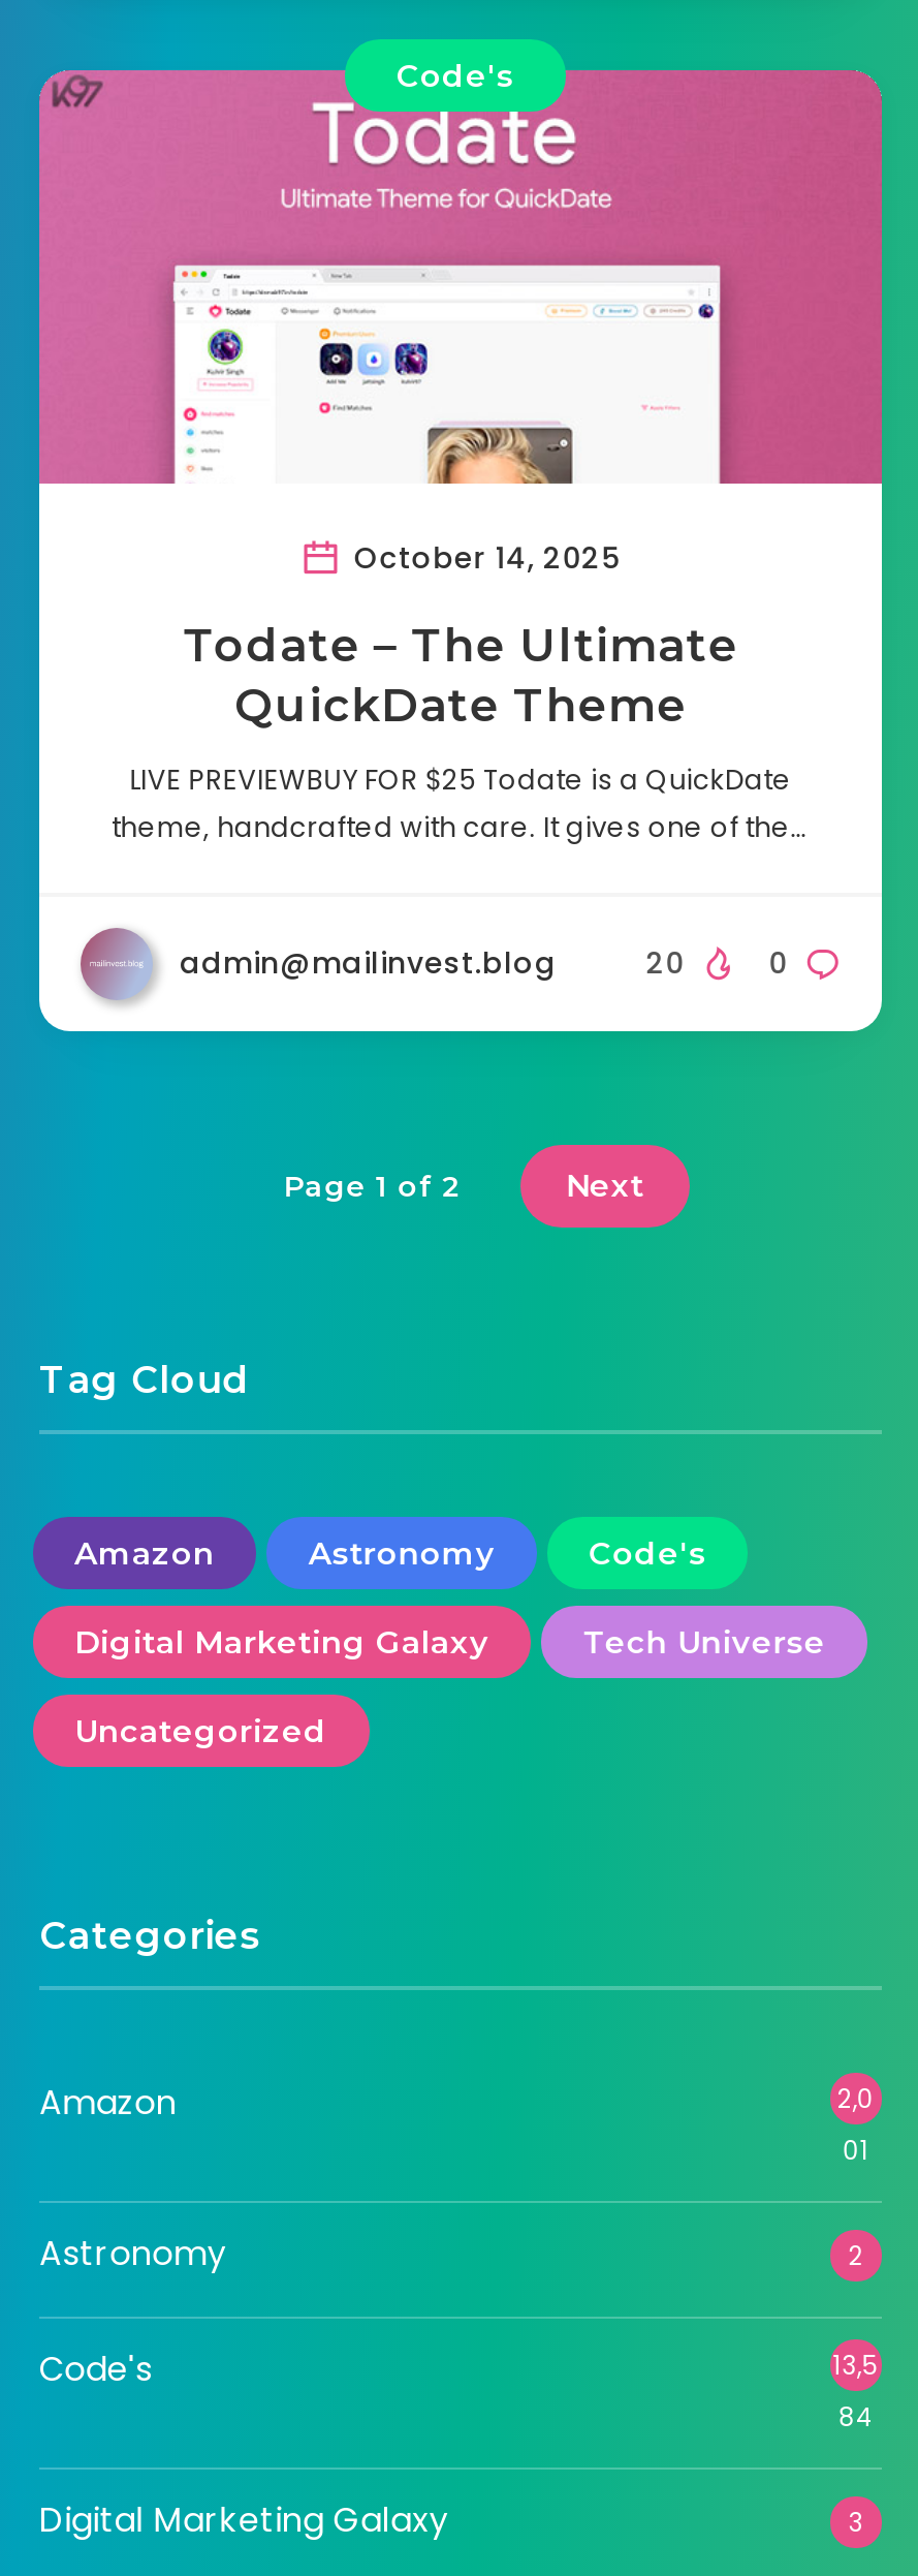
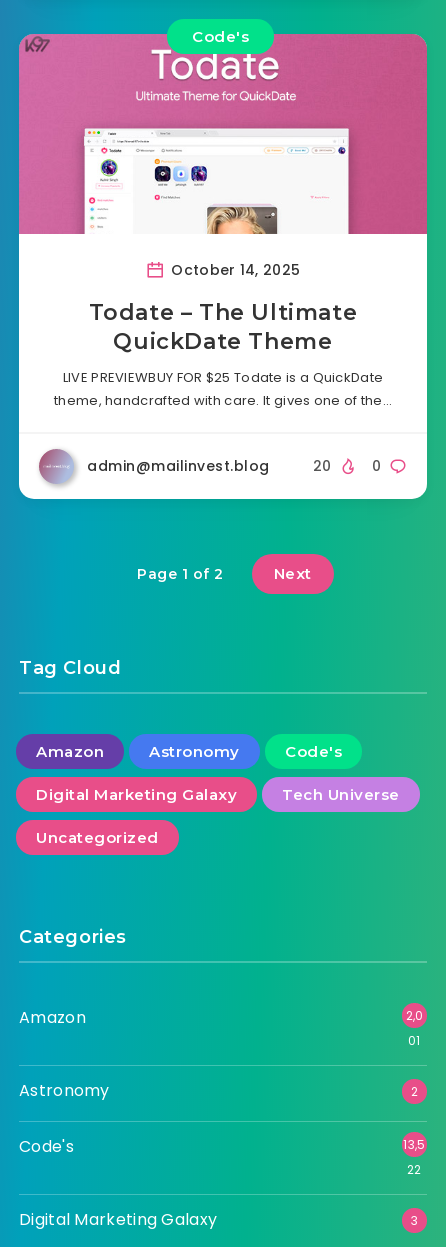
- 84
+ 22
